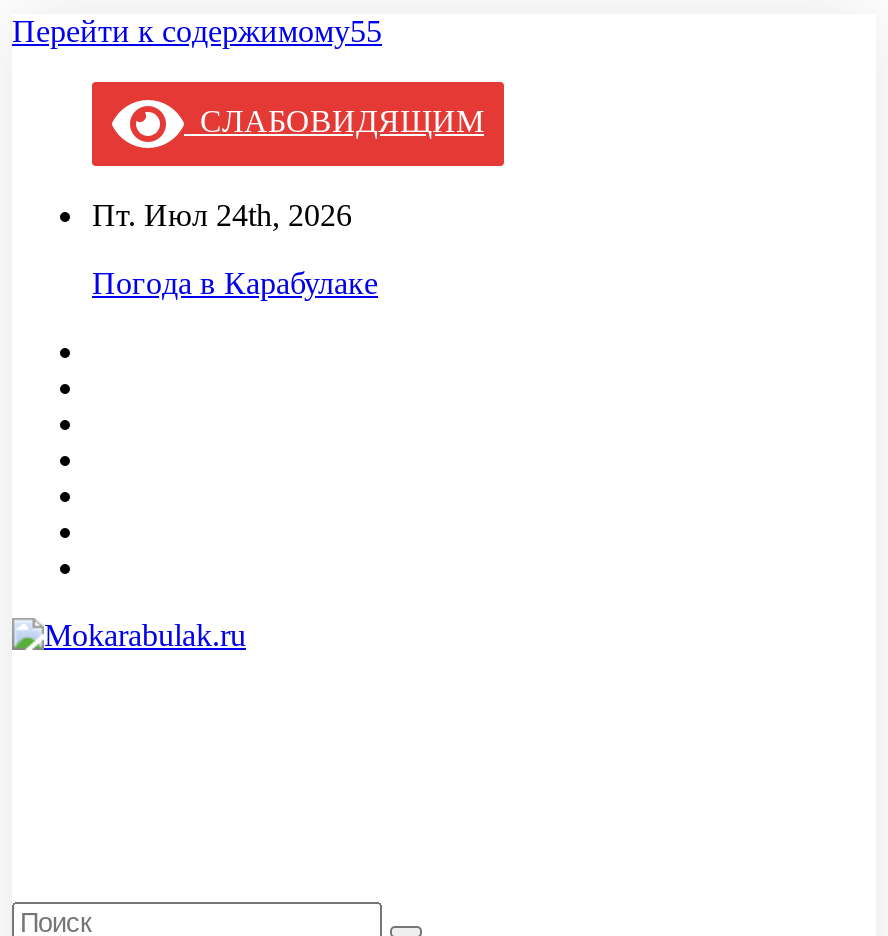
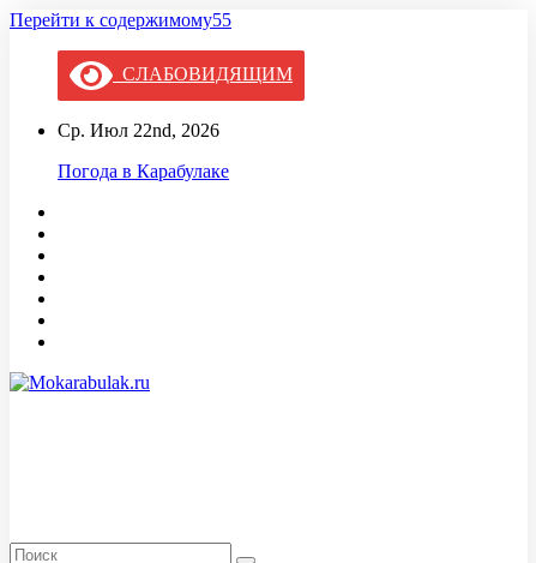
- Пт. Июл 24th, 2026
+ Ср. Июл 22nd, 2026
